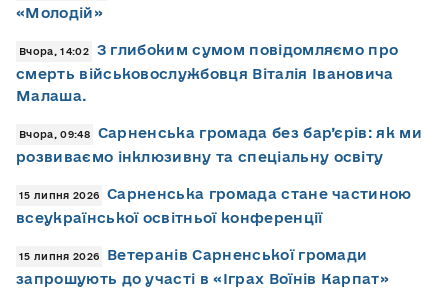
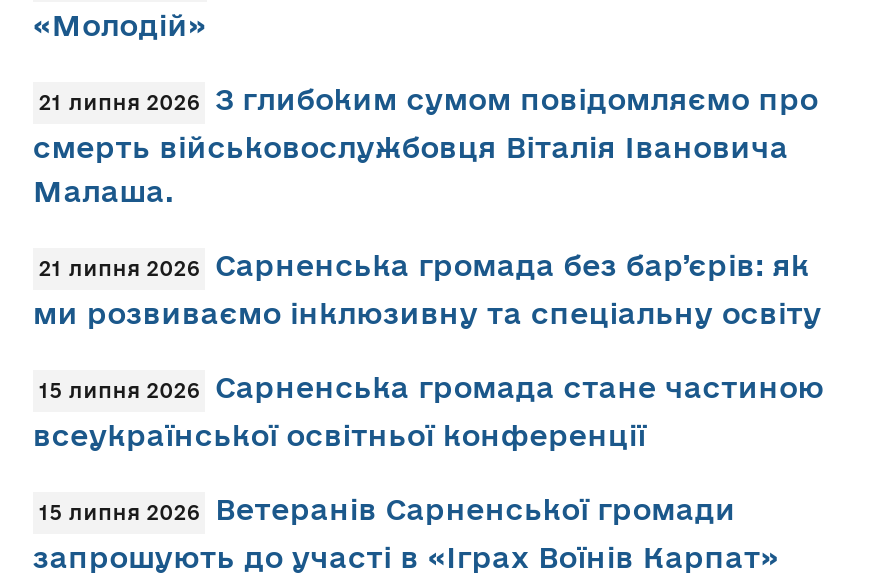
- Вчора, 14:02 З глибоким сумом повідомляємо про
+ 21 липня 2026 З глибоким сумом повідомляємо про

- Вчора, 09:48
- Сарненська громада без бар’єрів: як ми
- розвиваємо інклюзивну та спеціальну освіту
+ 21 липня 2026
+ Сарненська громада без бар’єрів: як
+ ми розвиваємо інклюзивну та спеціальну освіту
